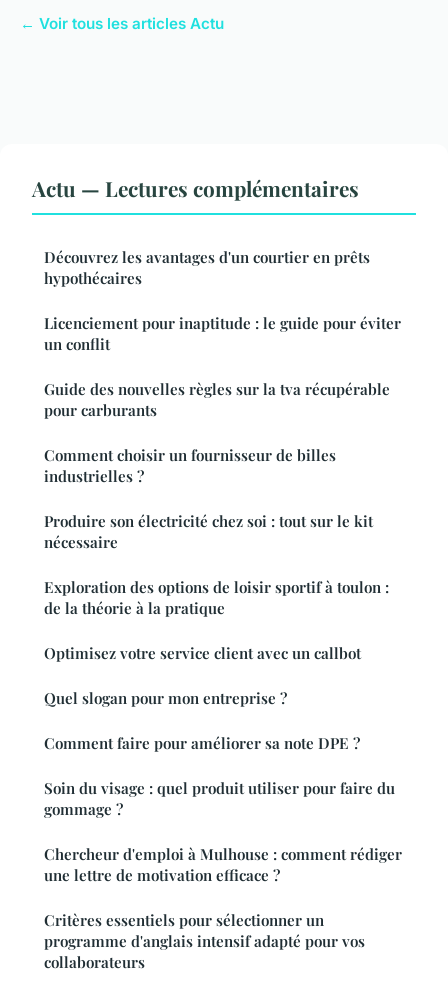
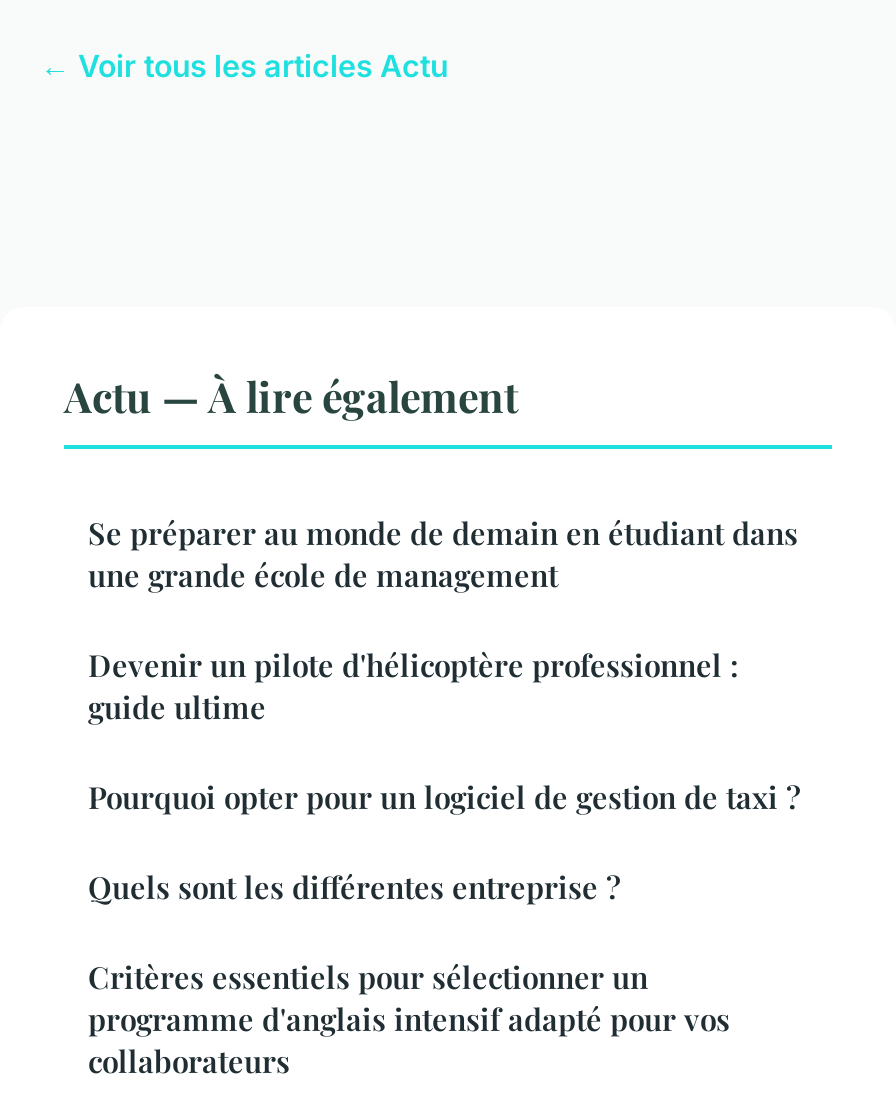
- Actu — Lectures complémentaires
- Découvrez les avantages d'un courtier en prêts
- hypothécaires
- Licenciement pour inaptitude : le guide pour éviter
- un conflit
- Guide des nouvelles règles sur la tva récupérable
- pour carburants
- Comment choisir un fournisseur de billes
- industrielles ?
- Produire son électricité chez soi : tout sur le kit
- nécessaire
- Exploration des options de loisir sportif à toulon :
- de la théorie à la pratique
- Optimisez votre service client avec un callbot
- Quel slogan pour mon entreprise ?
- Comment faire pour améliorer sa note DPE ?
- Soin du visage : quel produit utiliser pour faire du
- gommage ?
- Chercheur d'emploi à Mulhouse : comment rédiger
- une lettre de motivation efficace ?
+ Actu — À lire également
+ Se préparer au monde de demain en étudiant dans
+ une grande école de management
+ Devenir un pilote d'hélicoptère professionnel :
+ guide ultime
+ Pourquoi opter pour un logiciel de gestion de taxi ?
+ Quels sont les différentes entreprise ?
